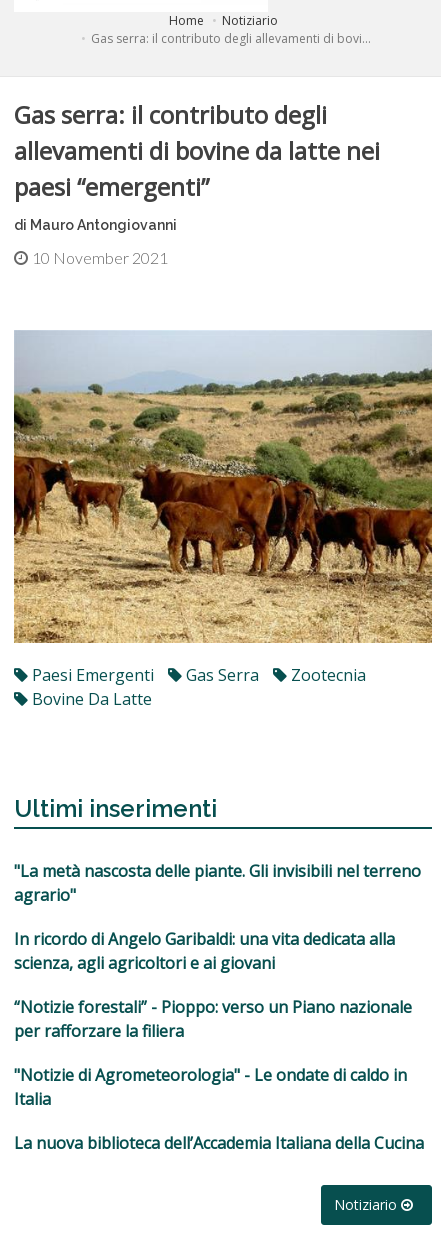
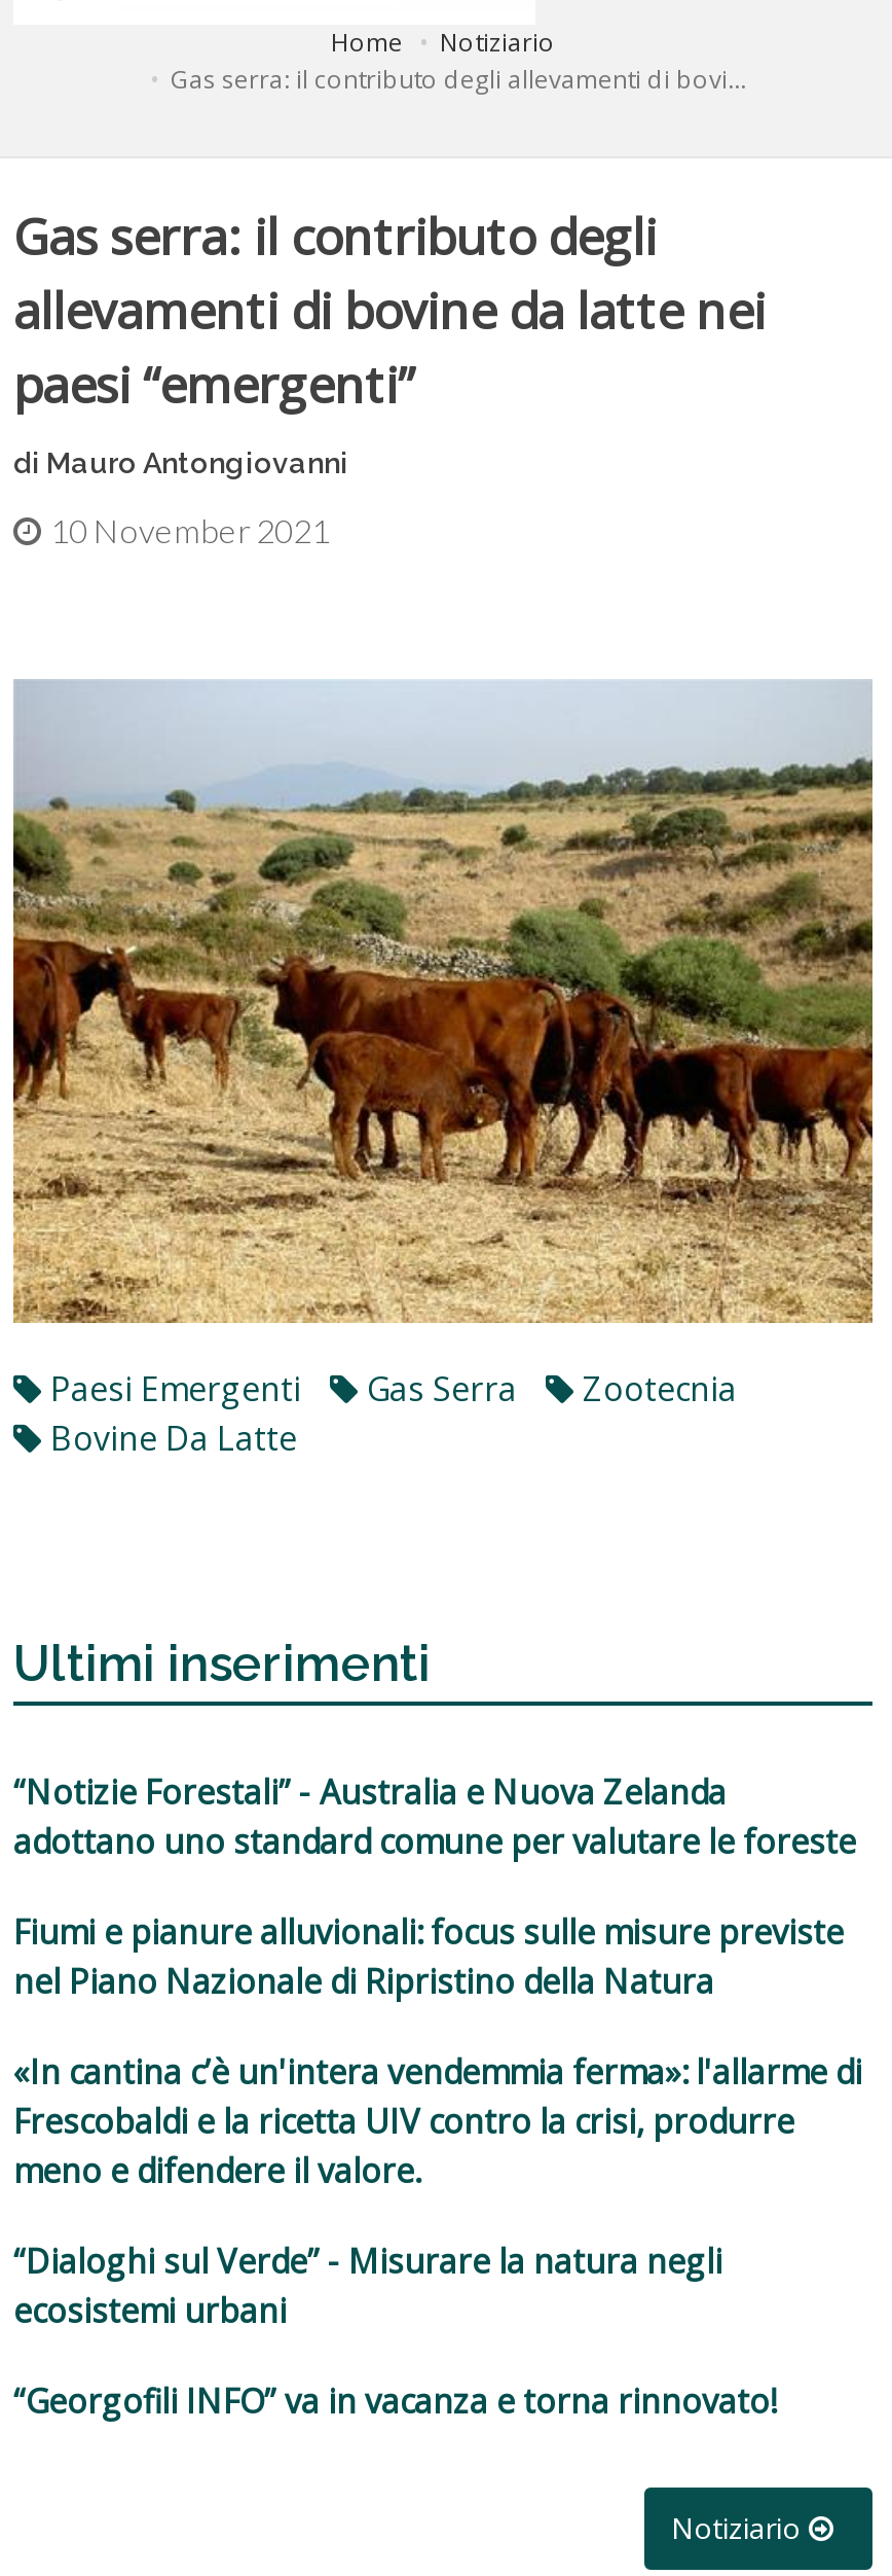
- "La metà nascosta delle piante. Gli invisibili nel terreno
- agrario"
+ “Notizie Forestali” - Australia e Nuova Zelanda
+ adottano uno standard comune per valutare le foreste

- In ricordo di Angelo Garibaldi: una vita dedicata alla
- scienza, agli agricoltori e ai giovani
+ Fiumi e pianure alluvionali: focus sulle misure previste
+ nel Piano Nazionale di Ripristino della Natura

- “Notizie forestali” - Pioppo: verso un Piano nazionale
- per rafforzare la filiera
+ «In cantina c’è un'intera vendemmia ferma»: l'allarme di
+ Frescobaldi e la ricetta UIV contro la crisi, produrre
+ meno e difendere il valore.

- "Notizie di Agrometeorologia" - Le ondate di caldo in
- Italia
+ “Dialoghi sul Verde” - Misurare la natura negli
+ ecosistemi urbani

- La nuova biblioteca dell’Accademia Italiana della Cucina
+ “Georgofili INFO” va in vacanza e torna rinnovato!
